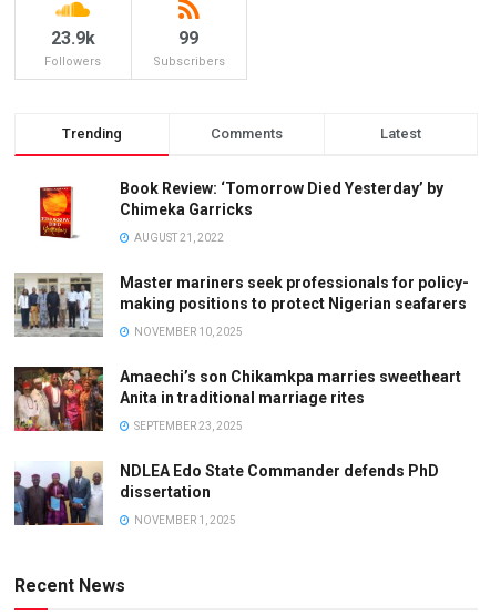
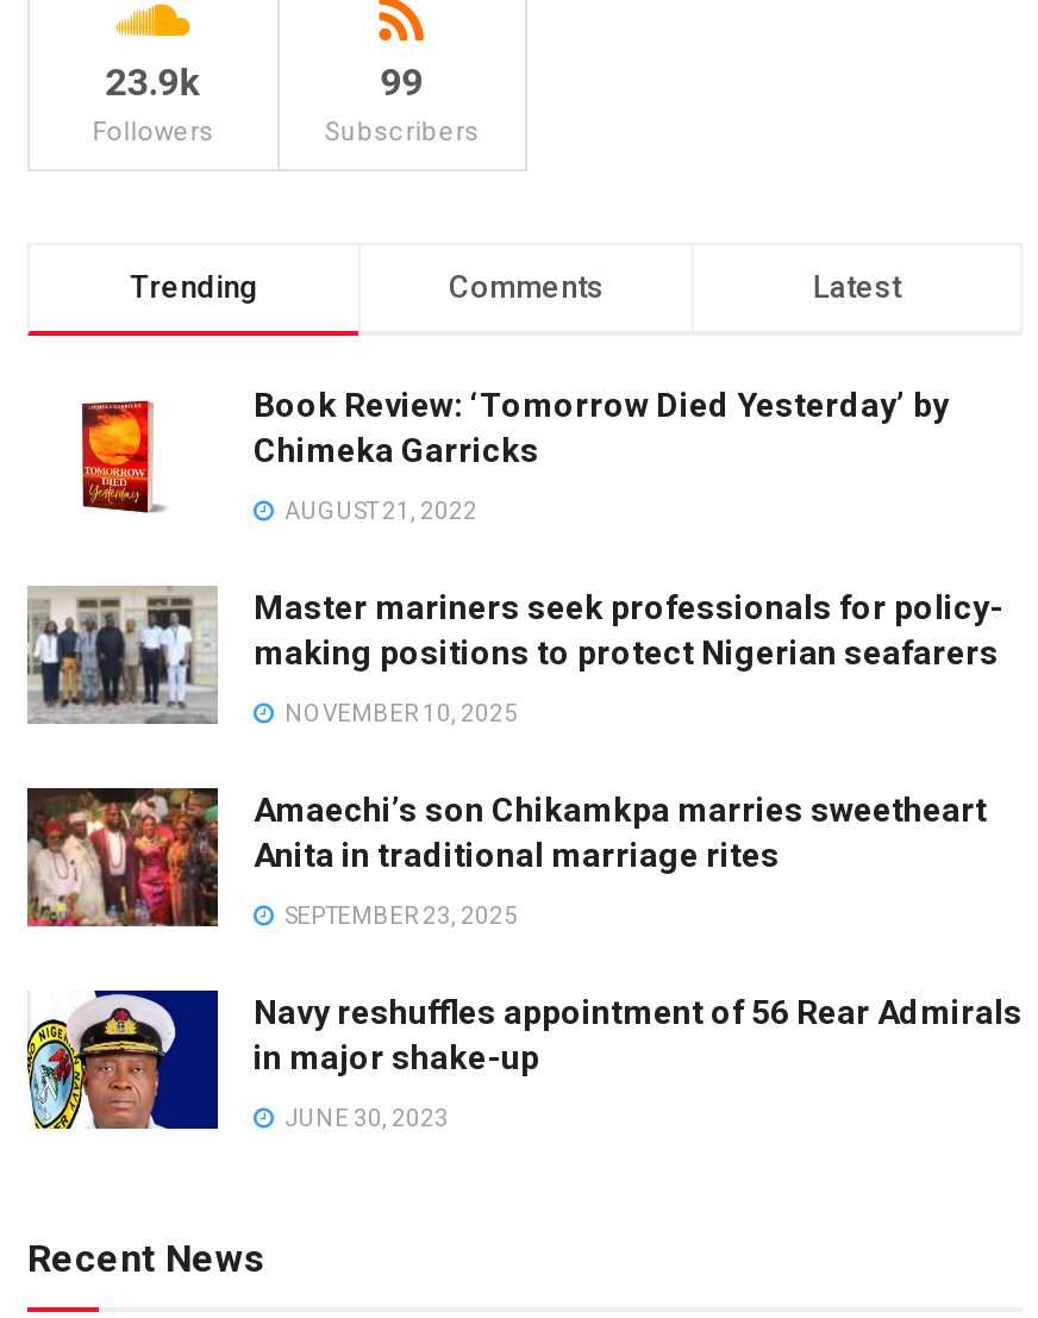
- [image]
- NDLEA Edo State Commander defends PhD
- dissertation
+ [image]
+ Navy reshuffles appointment of 56 Rear Admirals
+ in major shake-up

- NOVEMBER 1, 2025
+ JUNE 30, 2023
